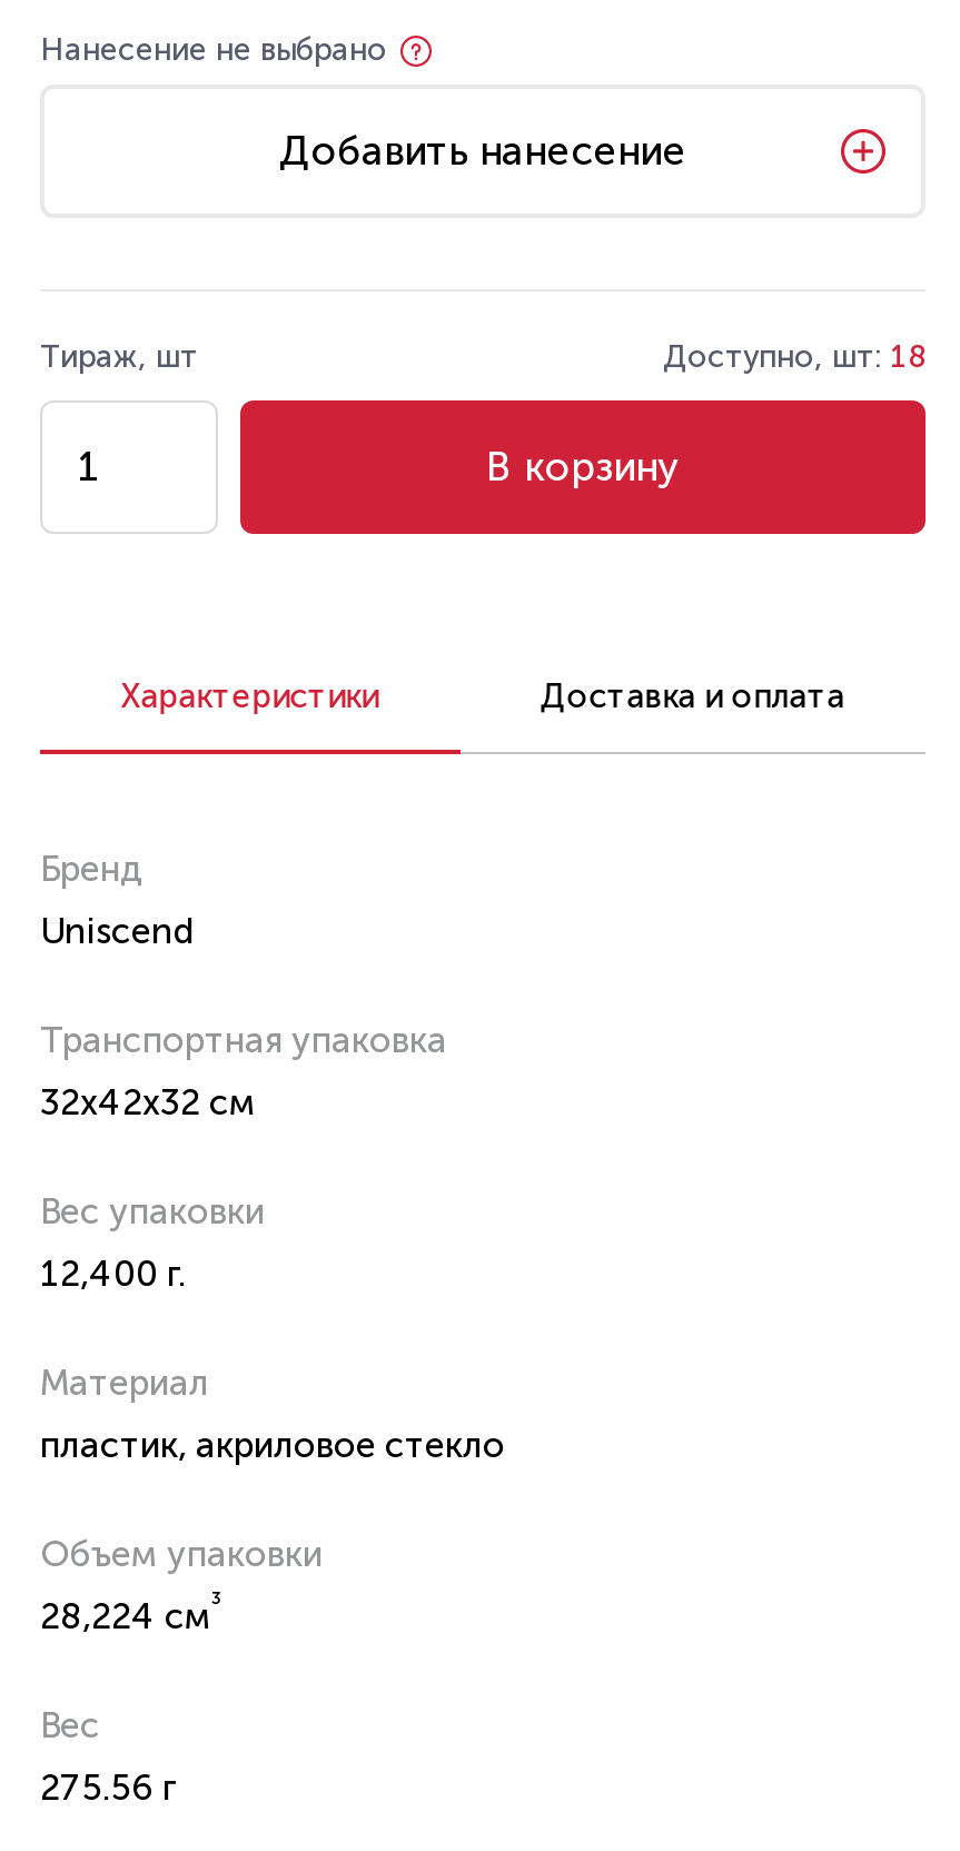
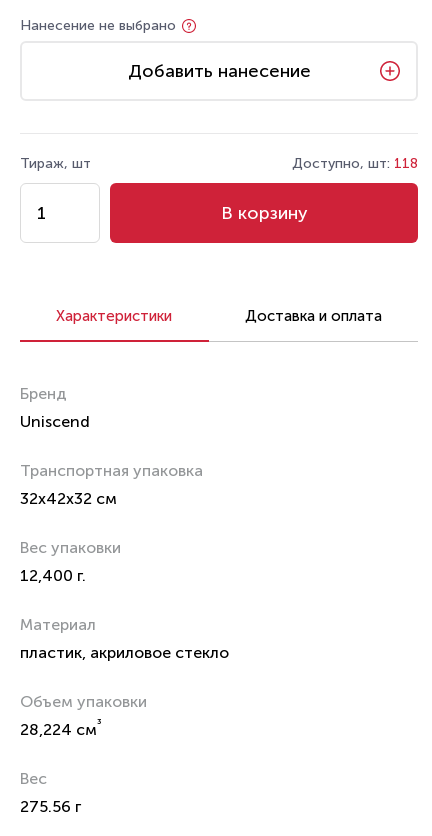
- Доступно, шт: 18
+ Доступно, шт: 118
